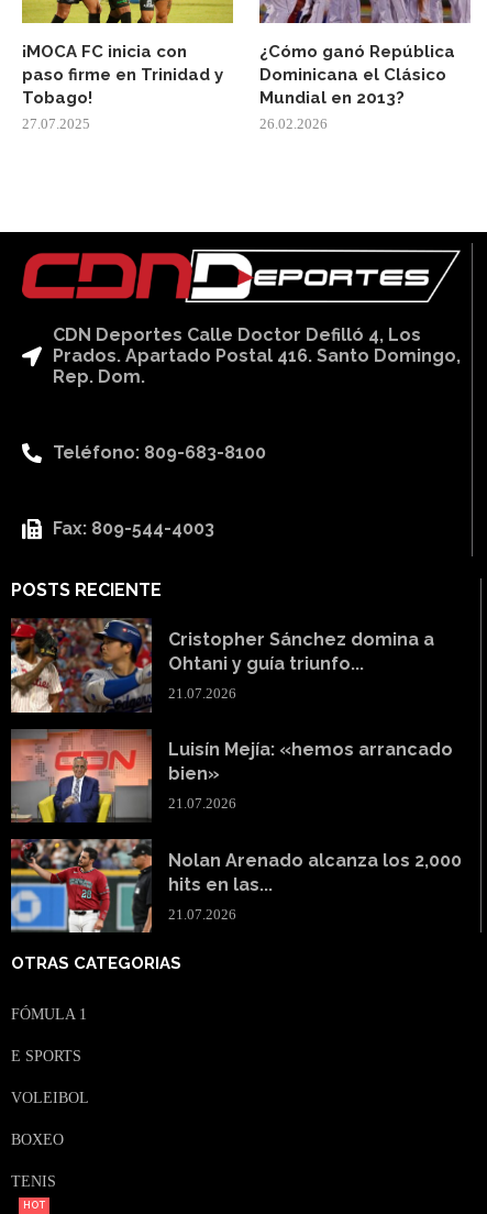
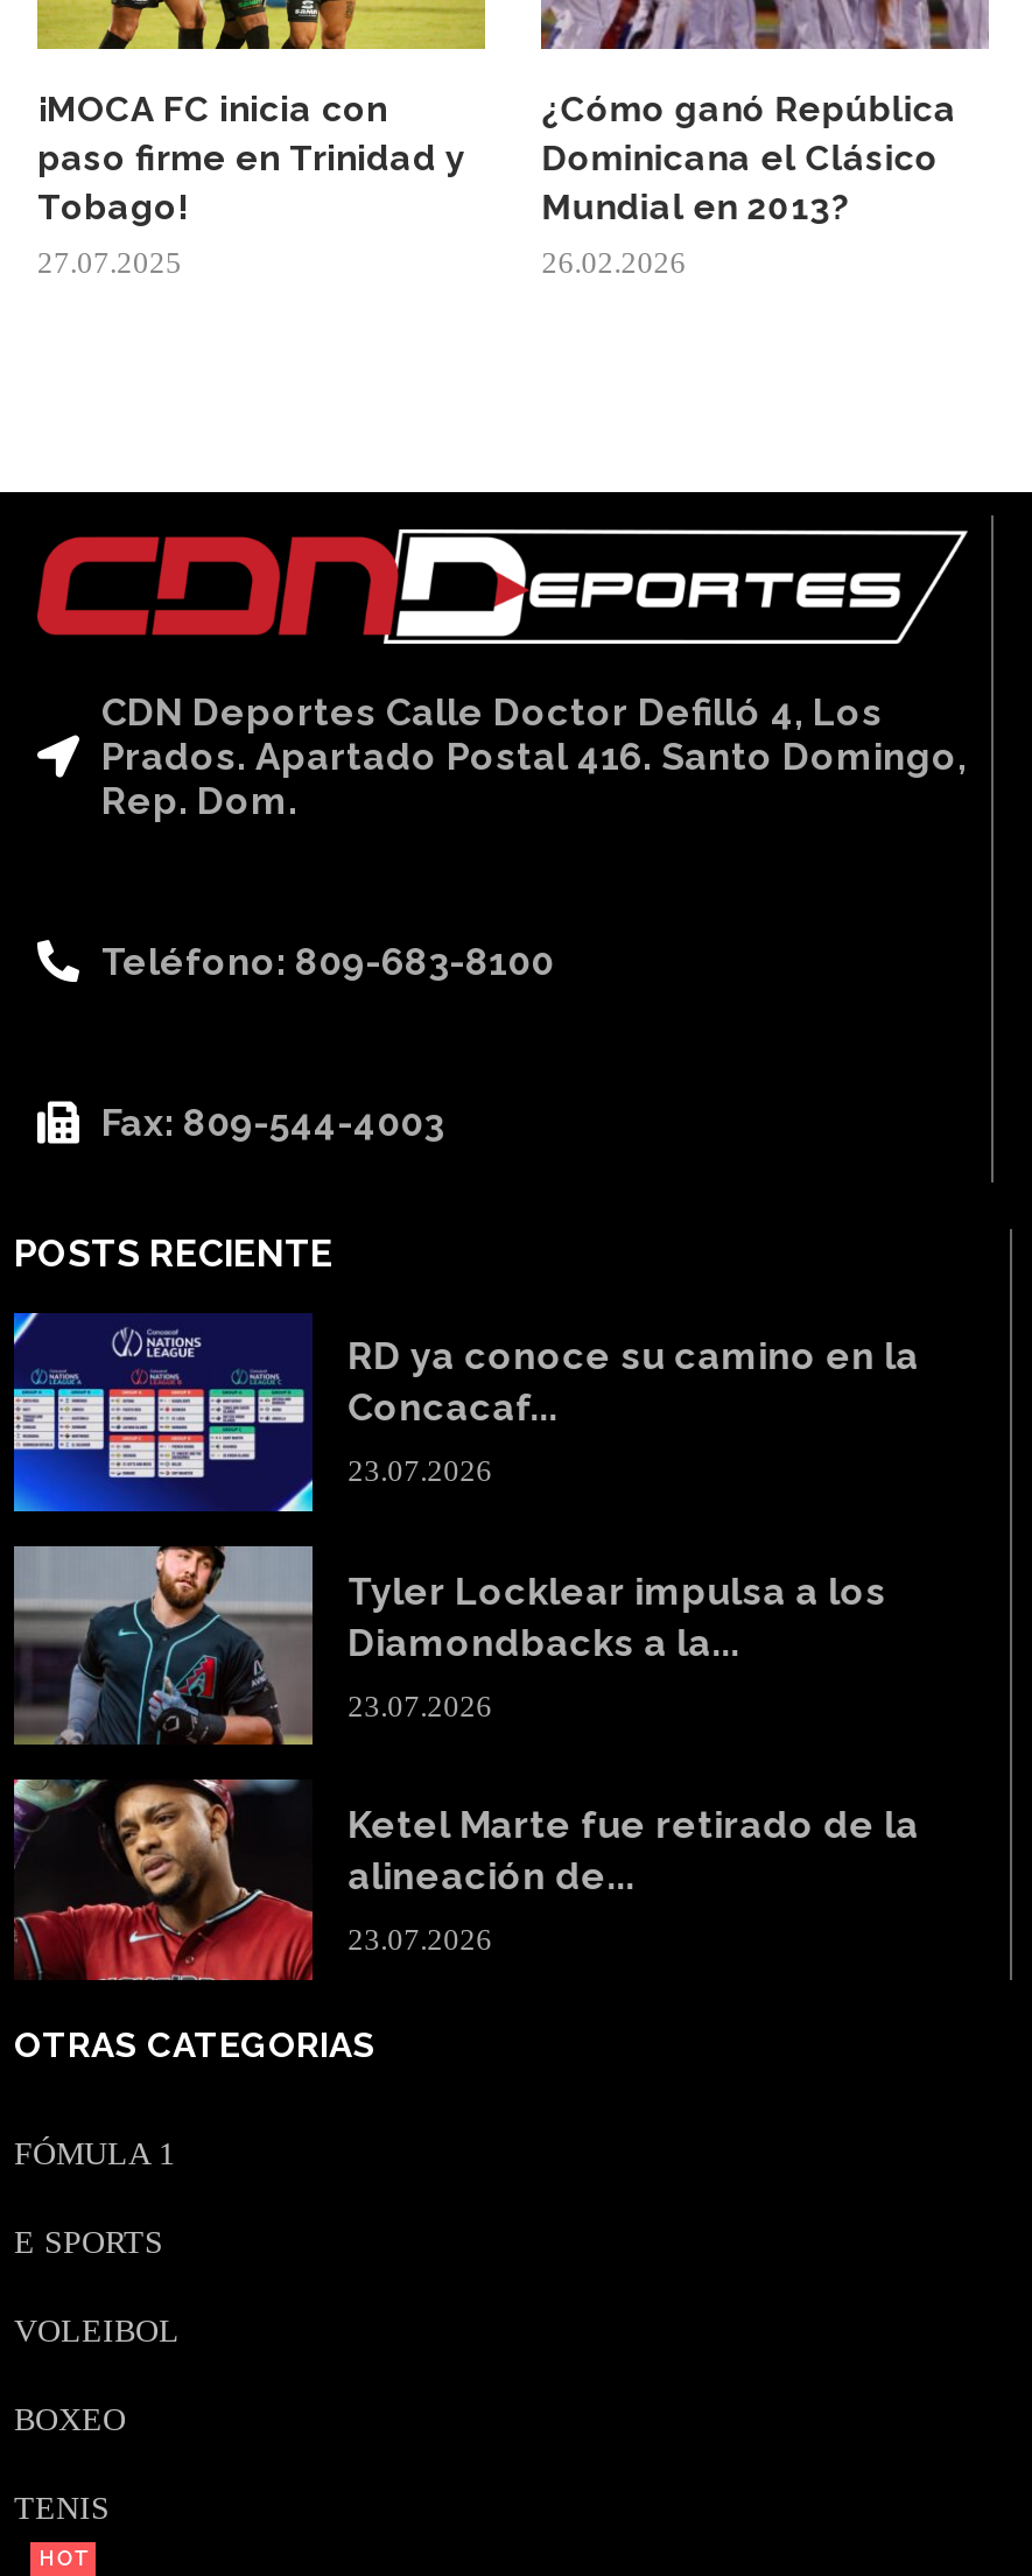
- [image]
- Cristopher Sánchez domina a
- Ohtani y guía triunfo...
+ [image]
+ RD ya conoce su camino en la
+ Concacaf...

- 21.07.2026
+ 23.07.2026

- [image]
- Luisín Mejía: «hemos arrancado
- bien»
+ [image]
+ Tyler Locklear impulsa a los
+ Diamondbacks a la...

- 21.07.2026
+ 23.07.2026

- [image]
- Nolan Arenado alcanza los 2,000
- hits en las...
+ [image]
+ Ketel Marte fue retirado de la
+ alineación de...

- 21.07.2026
+ 23.07.2026
